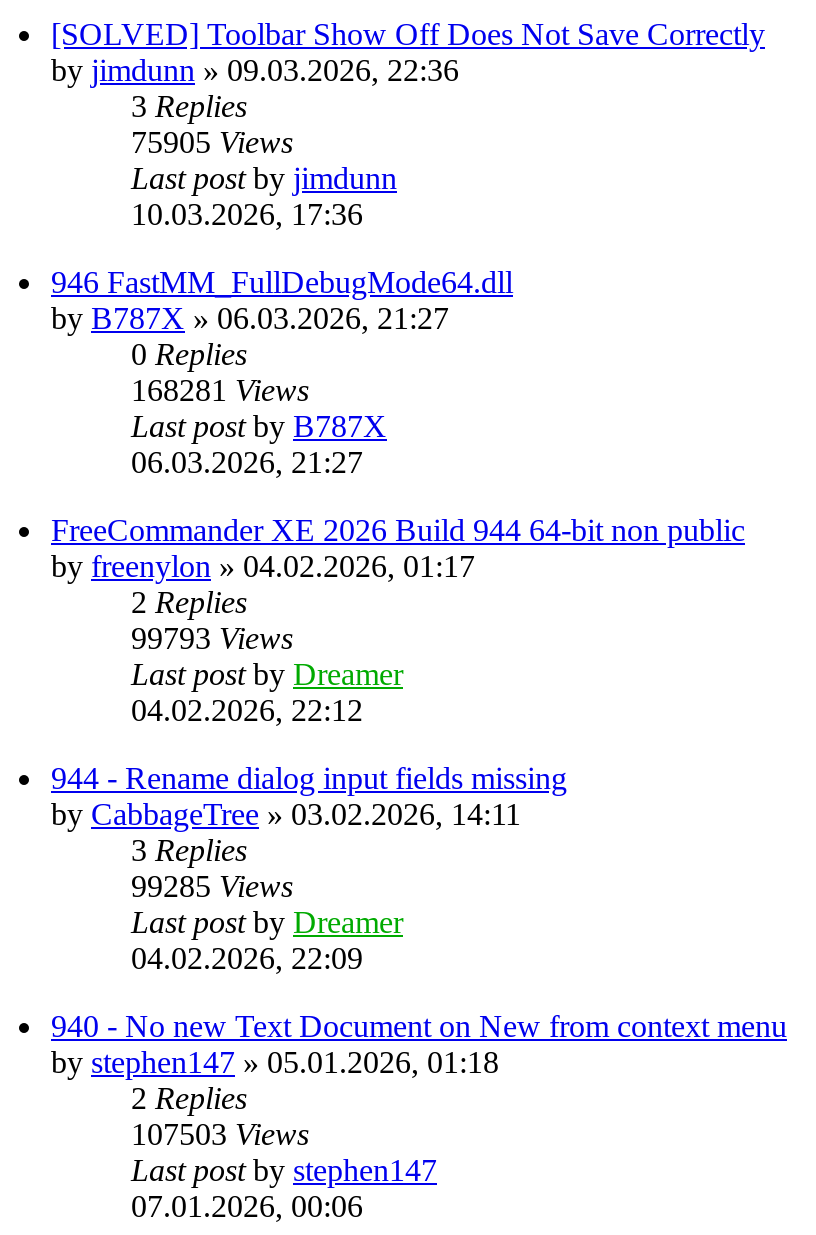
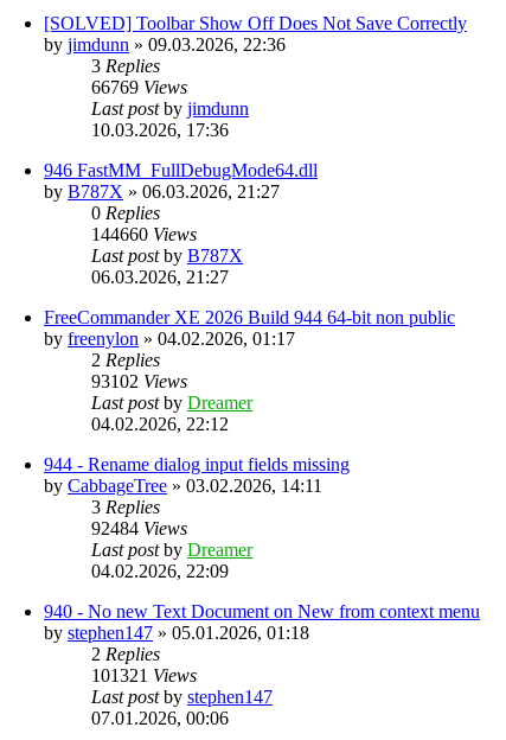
- 75905 Views
+ 66769 Views

- 168281 Views
+ 144660 Views

- 99793 Views
+ 93102 Views

- 99285 Views
+ 92484 Views

- 107503 Views
+ 101321 Views
